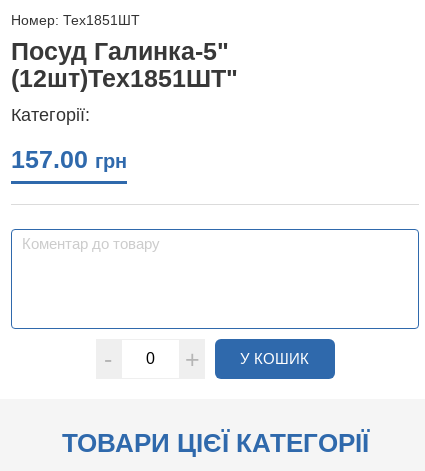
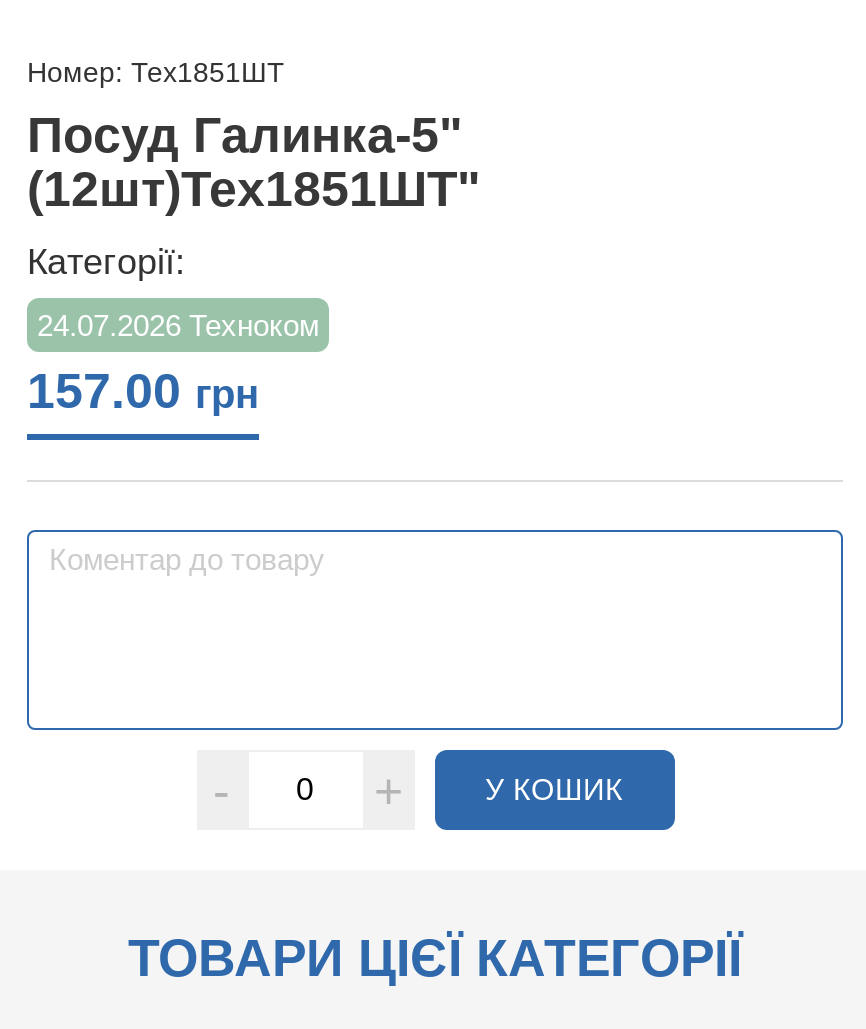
+ 24.07.2026 Техноком
